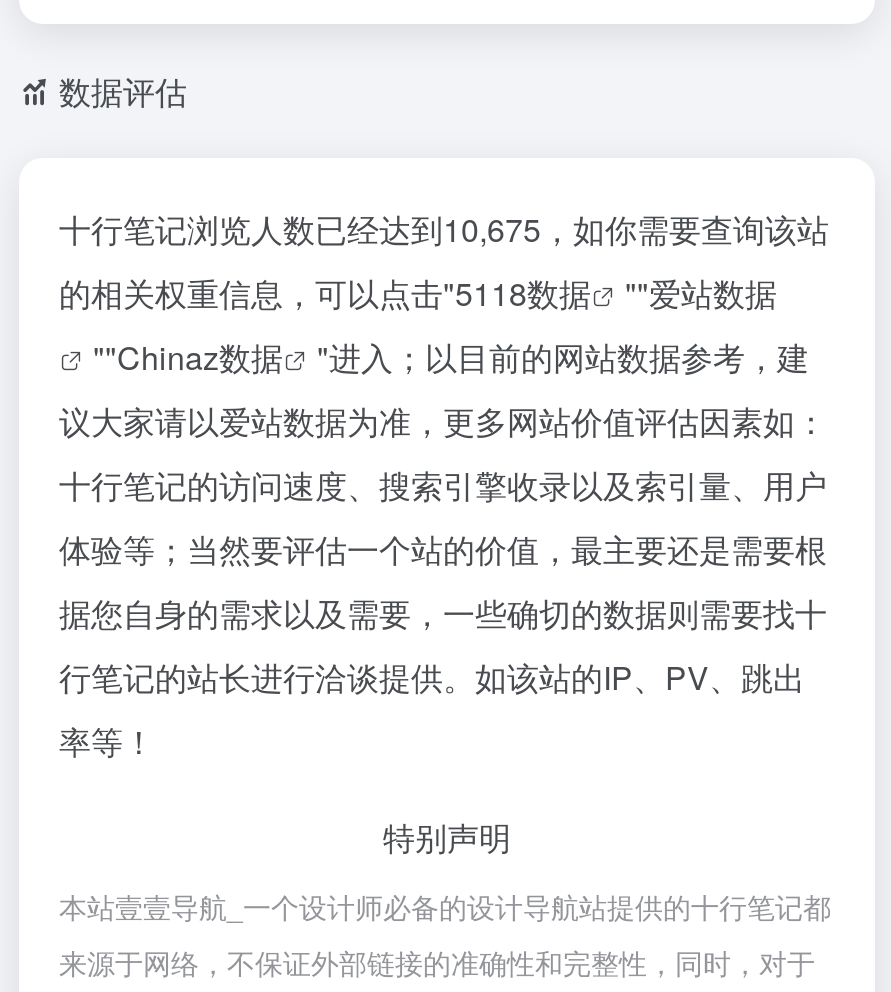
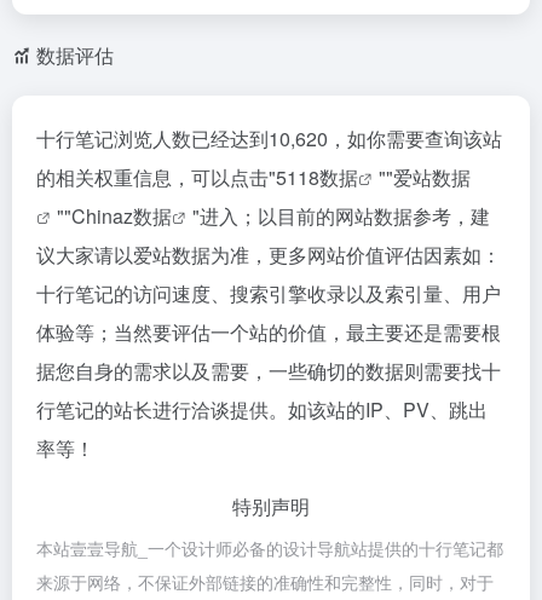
- 十行笔记浏览人数已经达到10,675，如你需要查询该站
+ 十行笔记浏览人数已经达到10,620，如你需要查询该站
